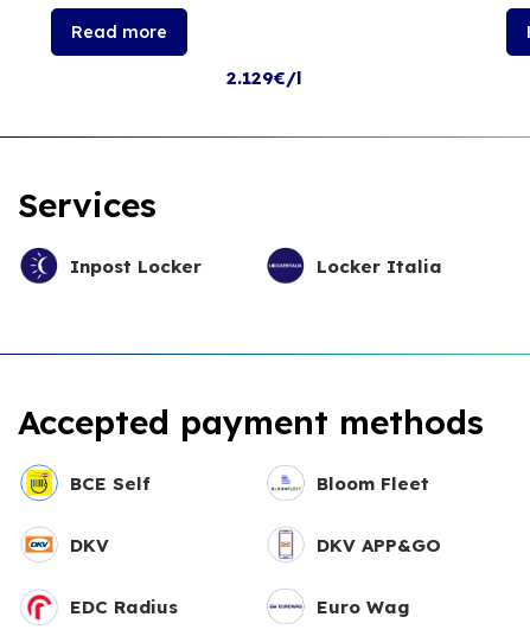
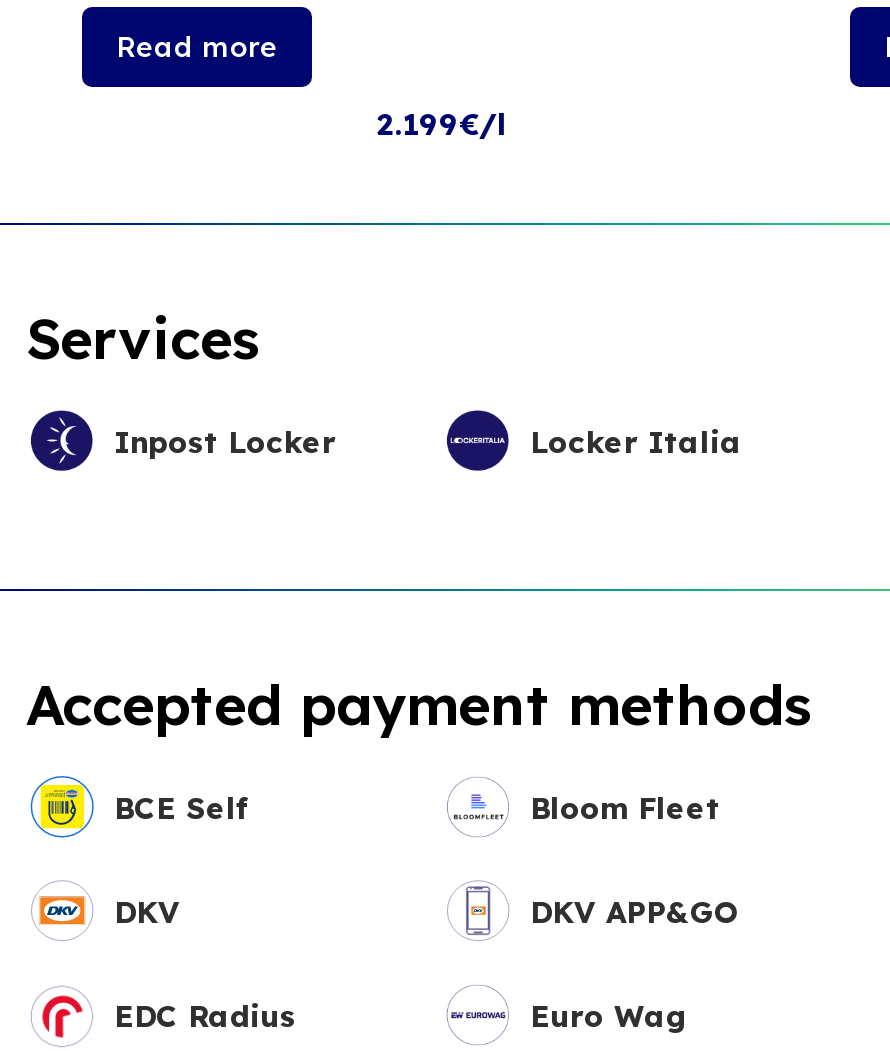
- 2.129€/l
+ 2.199€/l
